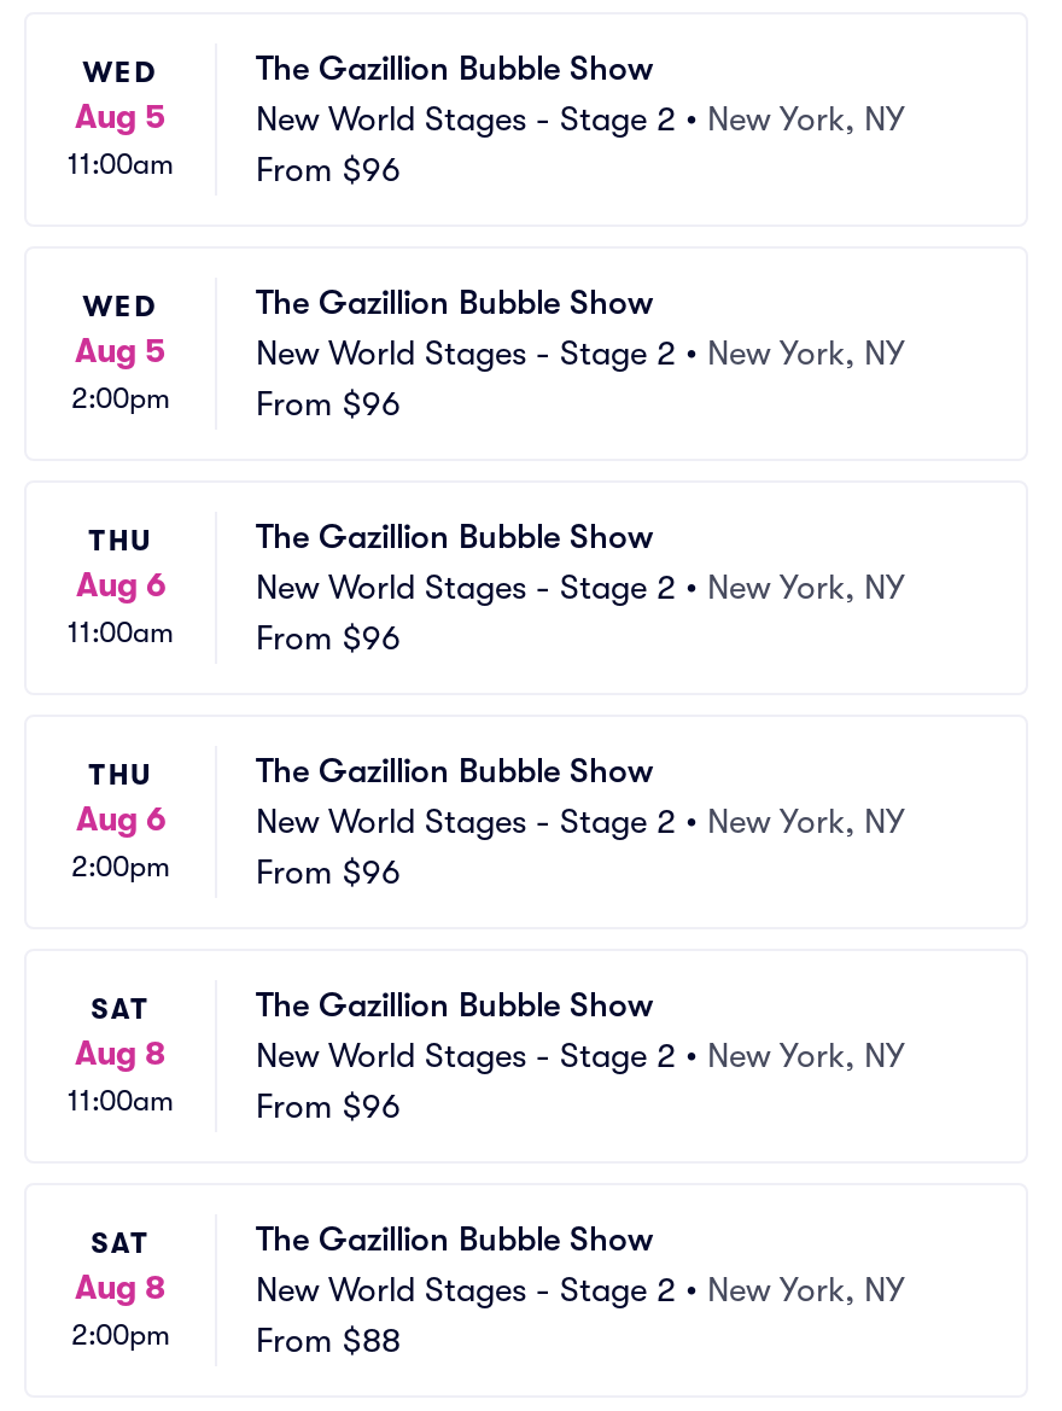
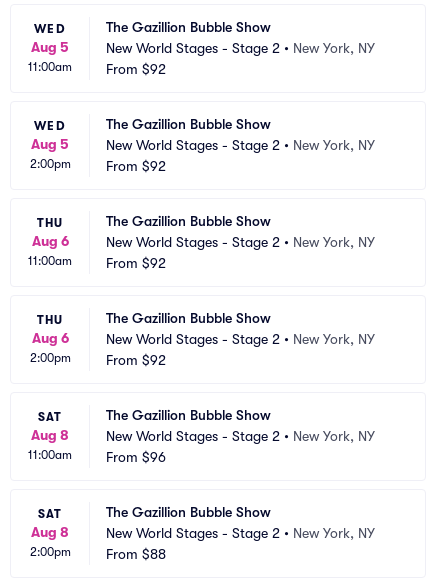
- From $96
+ From $92

- From $96
+ From $92

- From $96
+ From $92

- From $96
+ From $92
